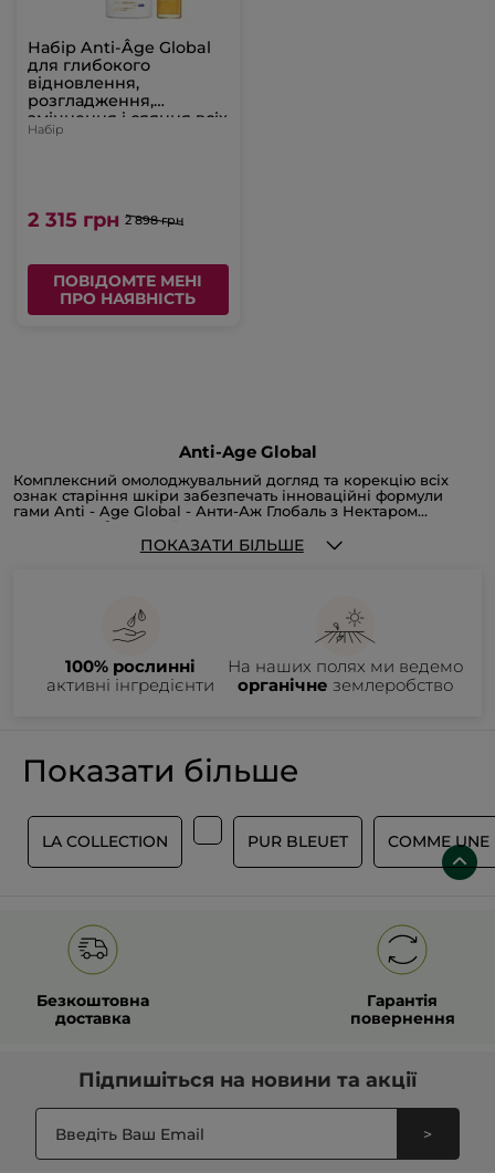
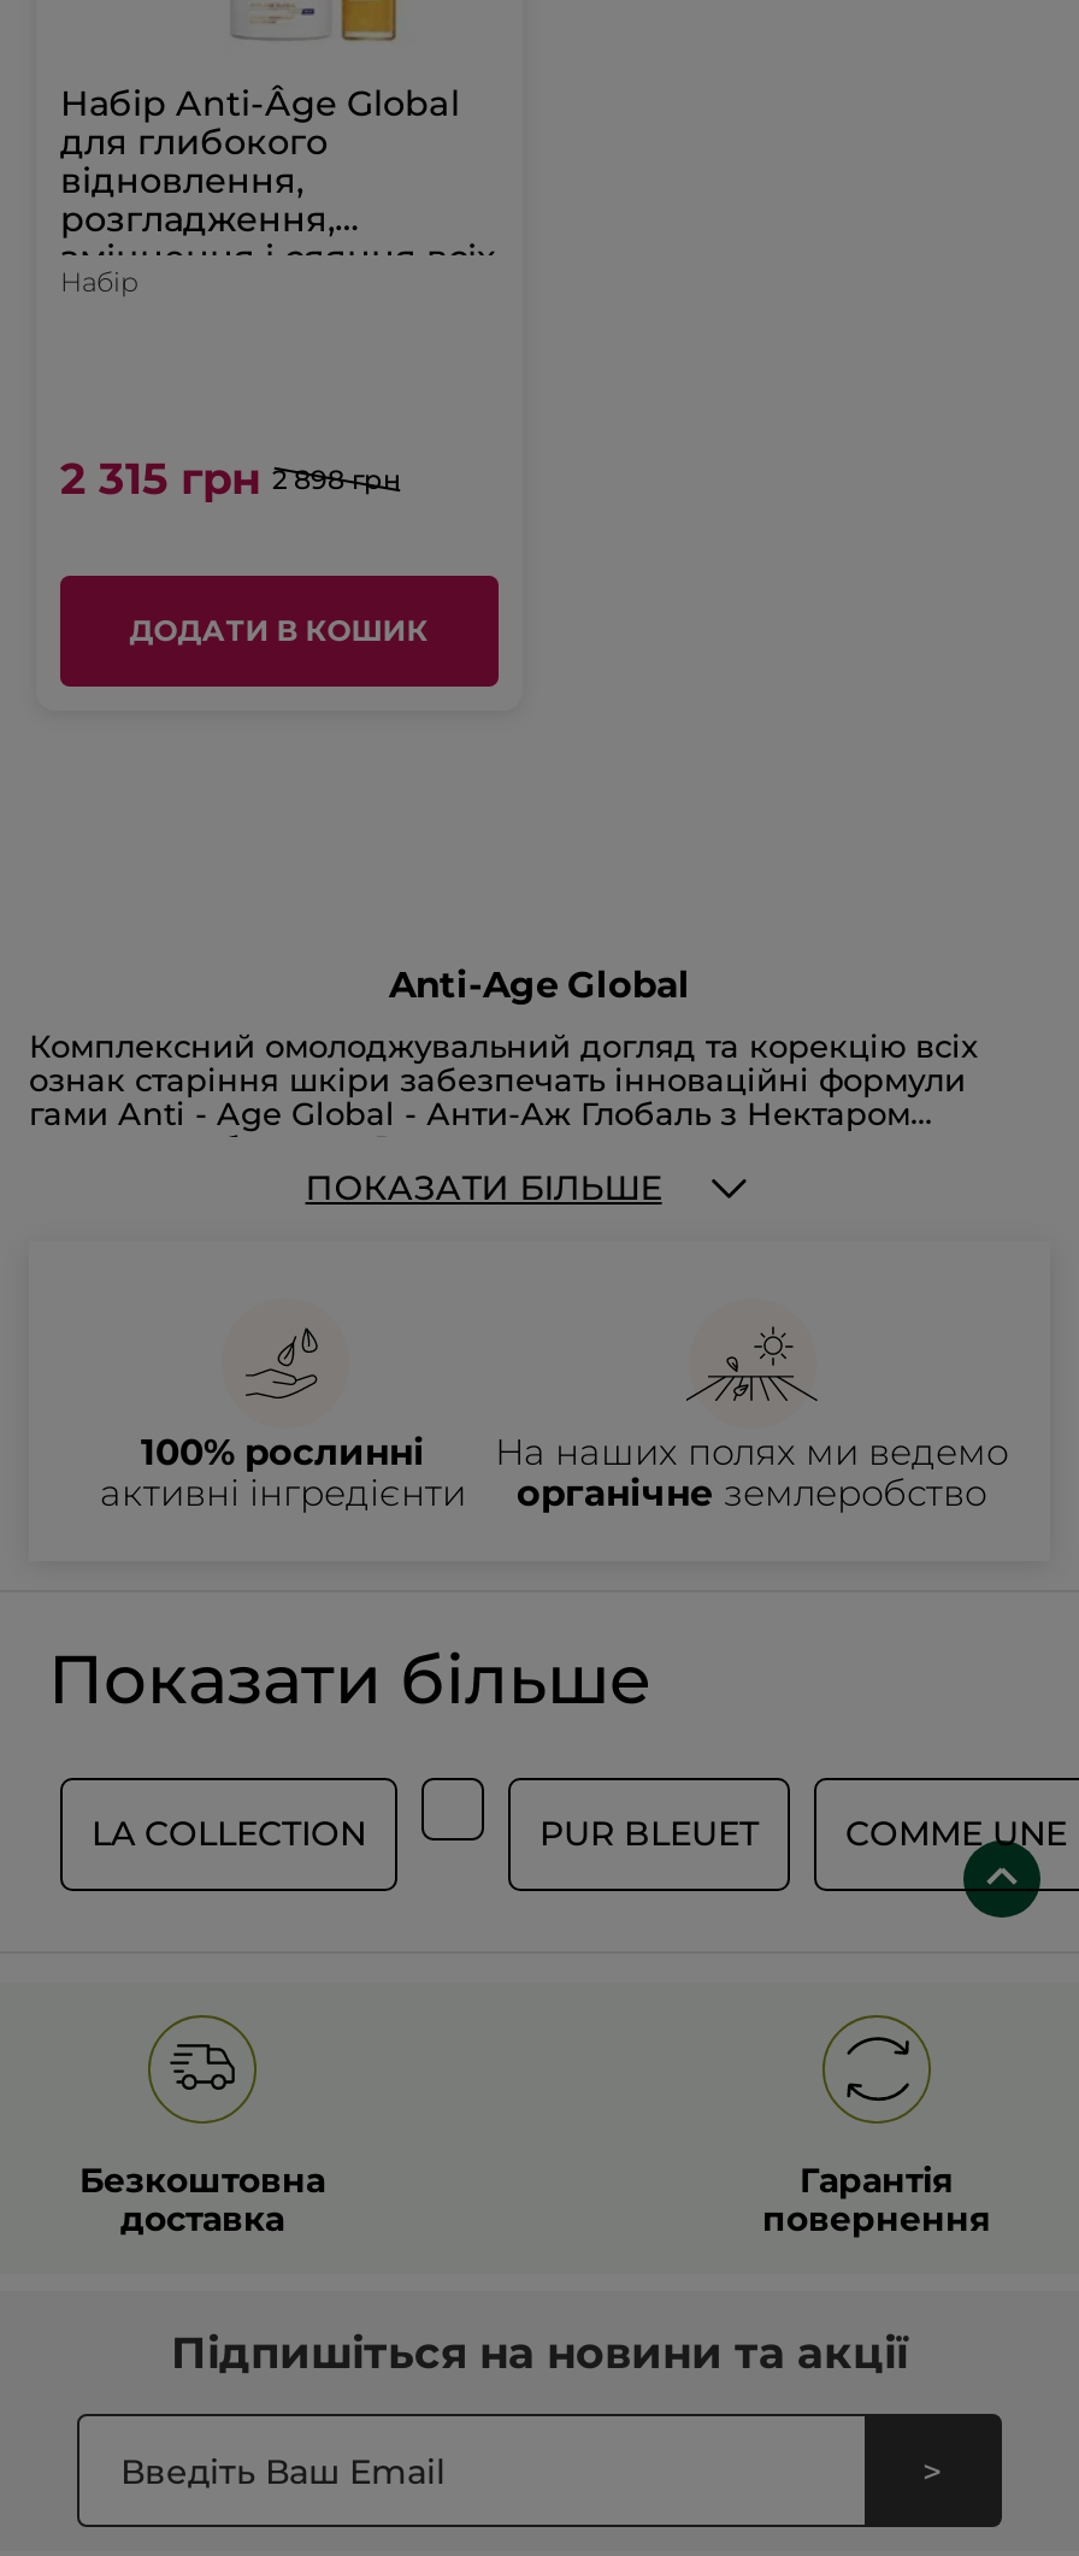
- ПОВІДОМТЕ МЕНІ
- ПРО НАЯВНІСТЬ
+ ДОДАТИ В КОШИК
